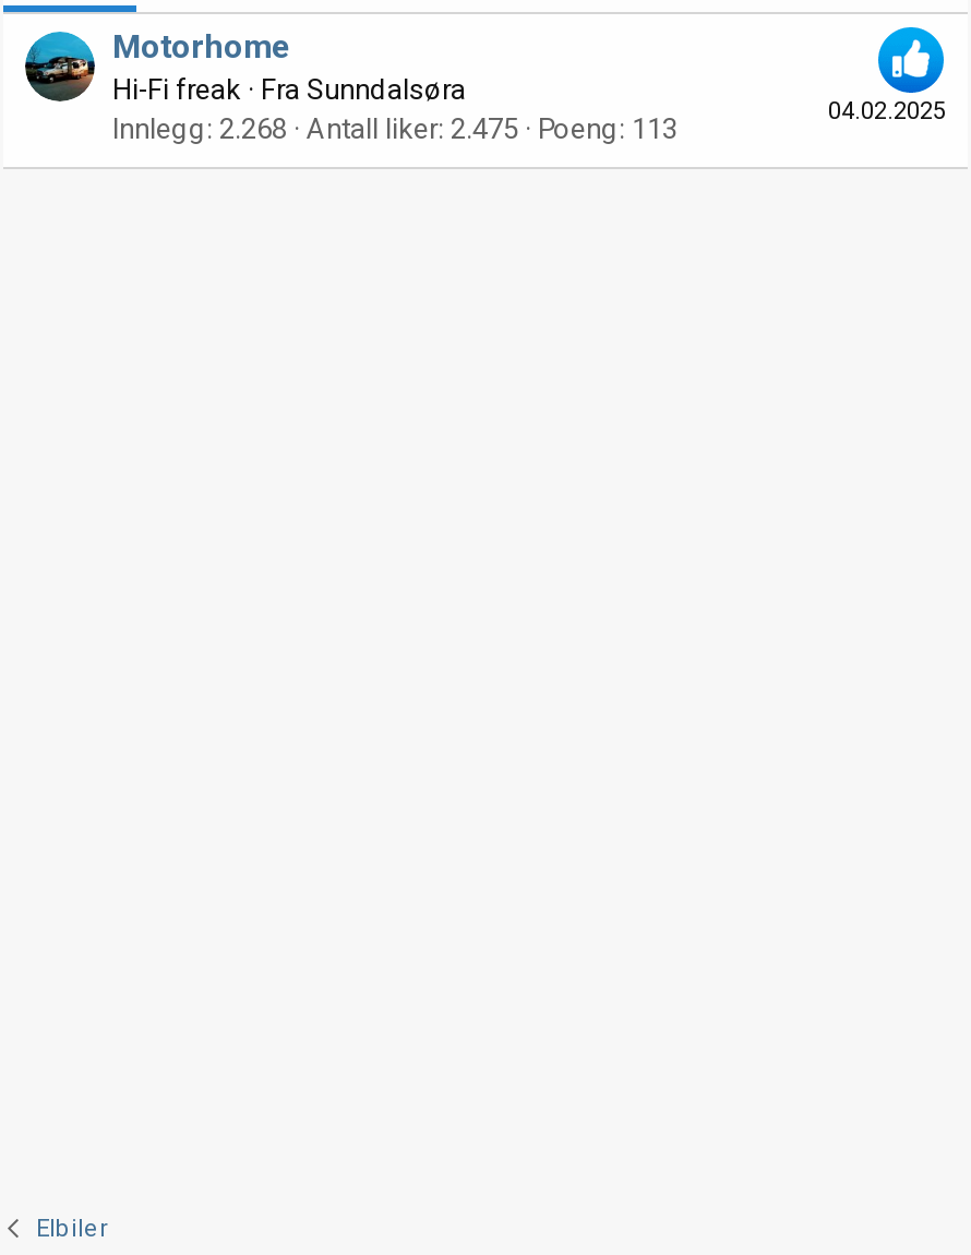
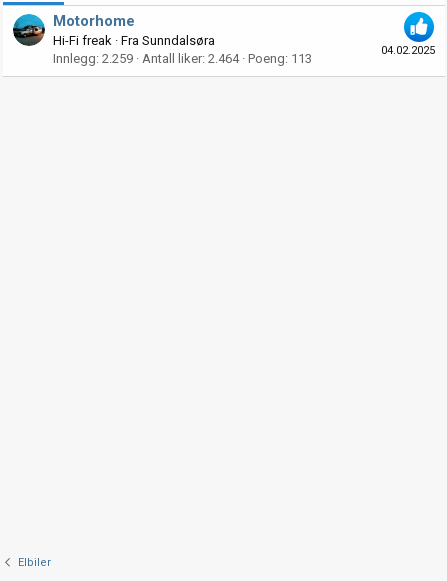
- Innlegg 2.268 Antall liker 2.475 Poeng 113
+ Innlegg 2.259 Antall liker 2.464 Poeng 113
